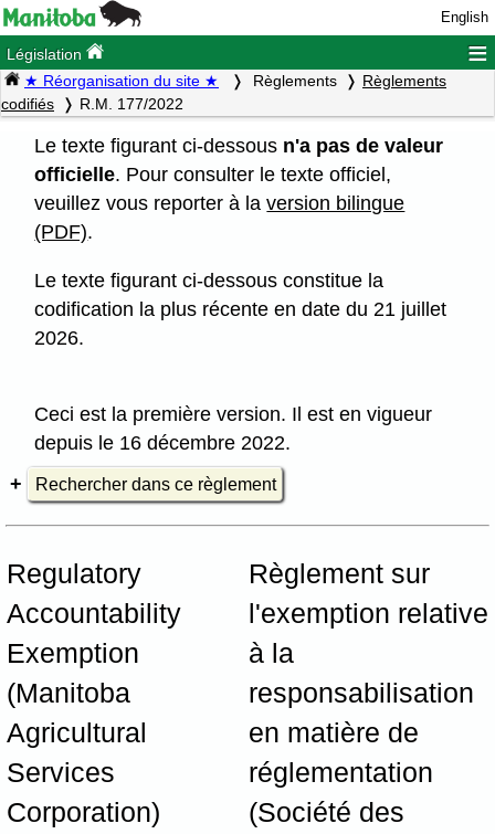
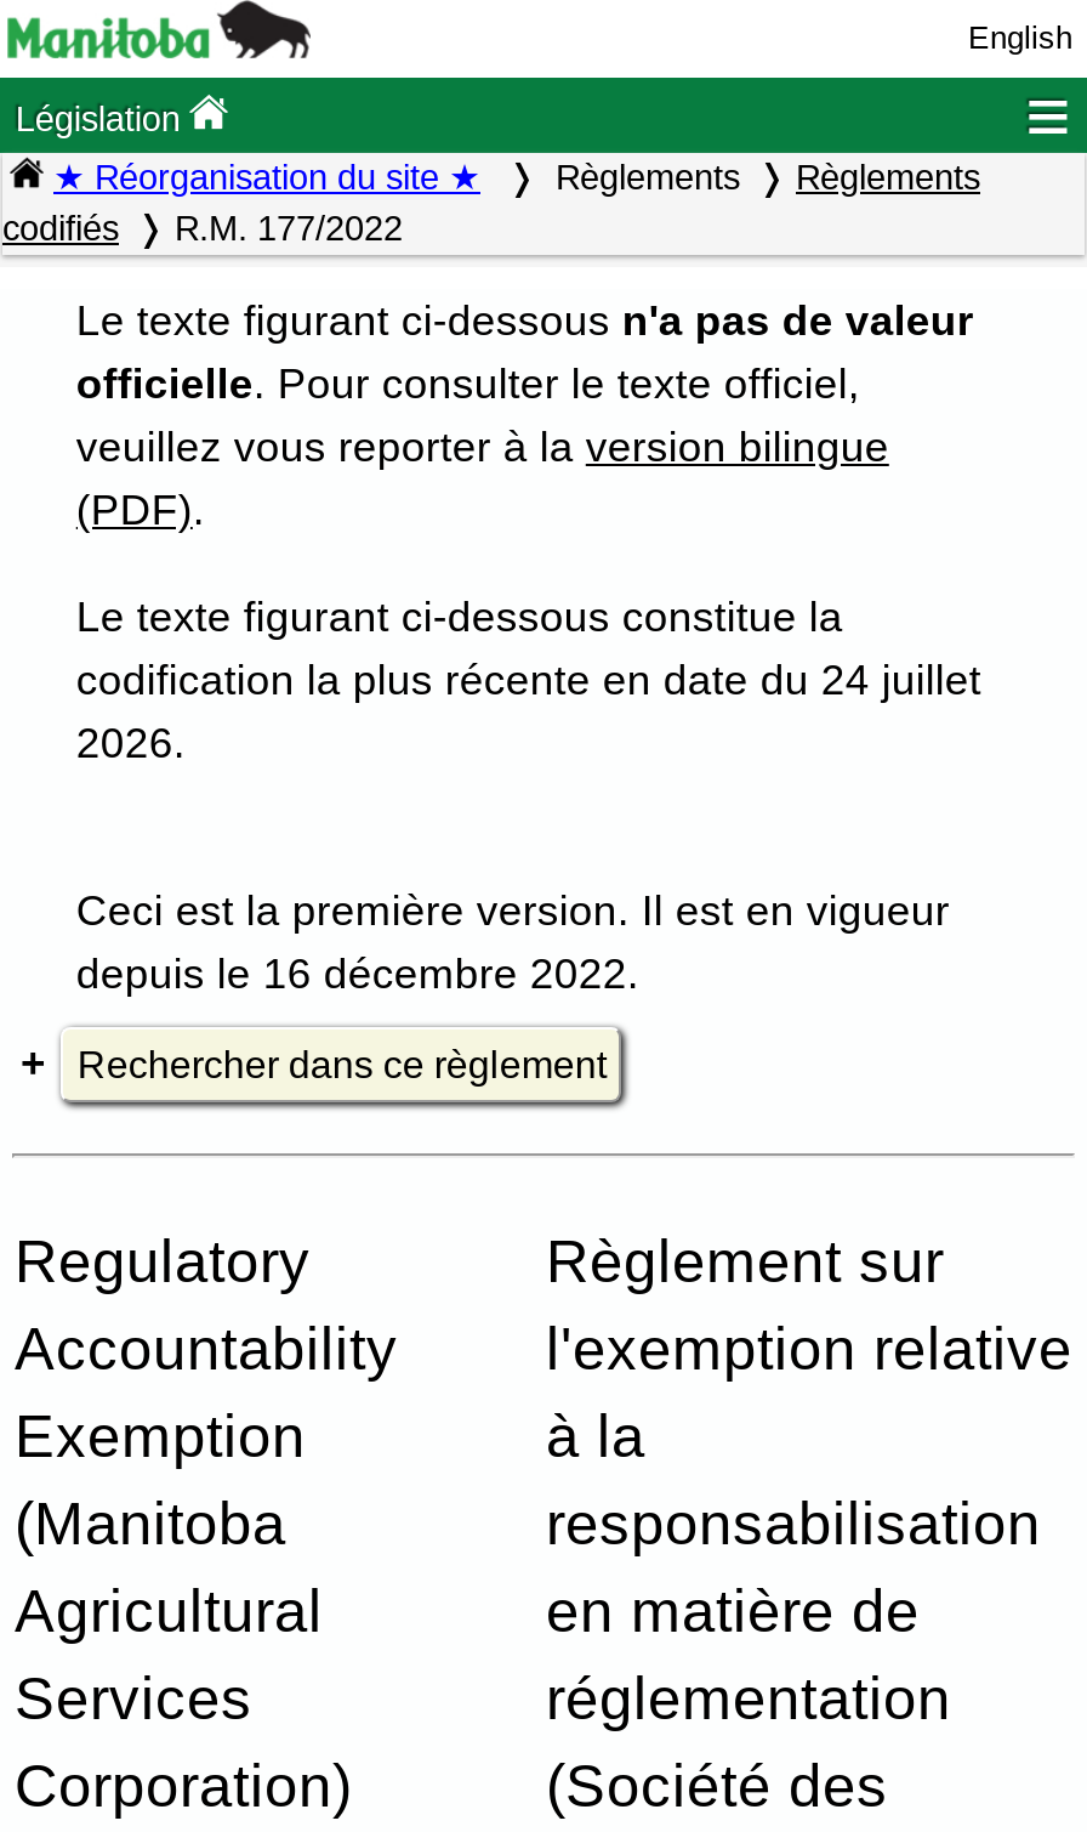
- codification la plus récente en date du 21 juillet
+ codification la plus récente en date du 24 juillet
